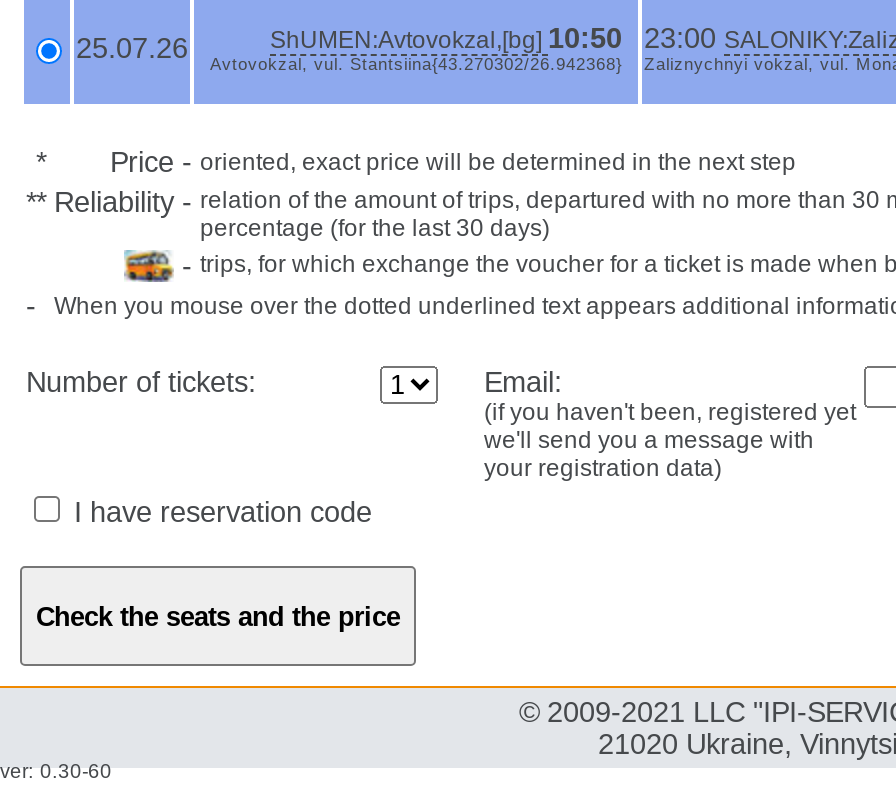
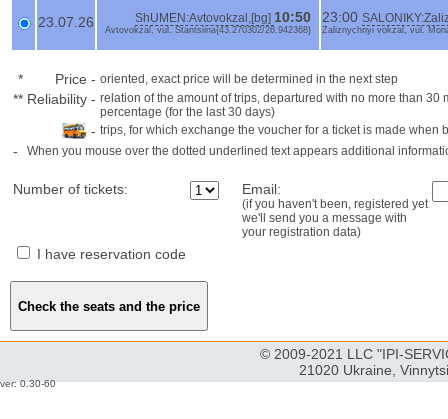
- 25.07.26
+ 23.07.26
